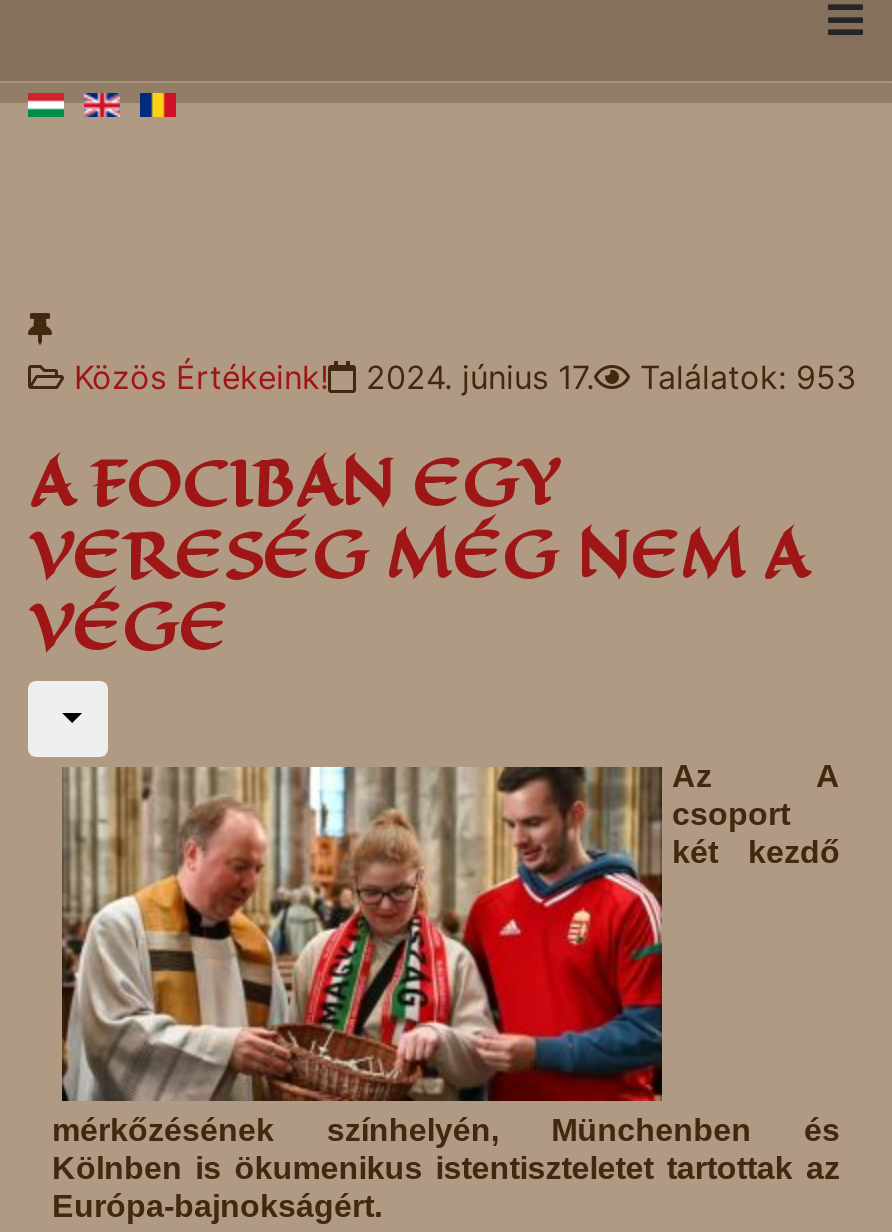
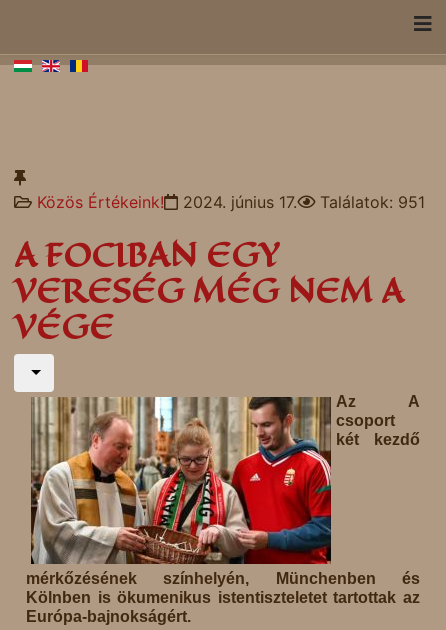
- Közös Értékeink! 2024. június 17. Találatok: 953
+ Közös Értékeink! 2024. június 17. Találatok: 951
